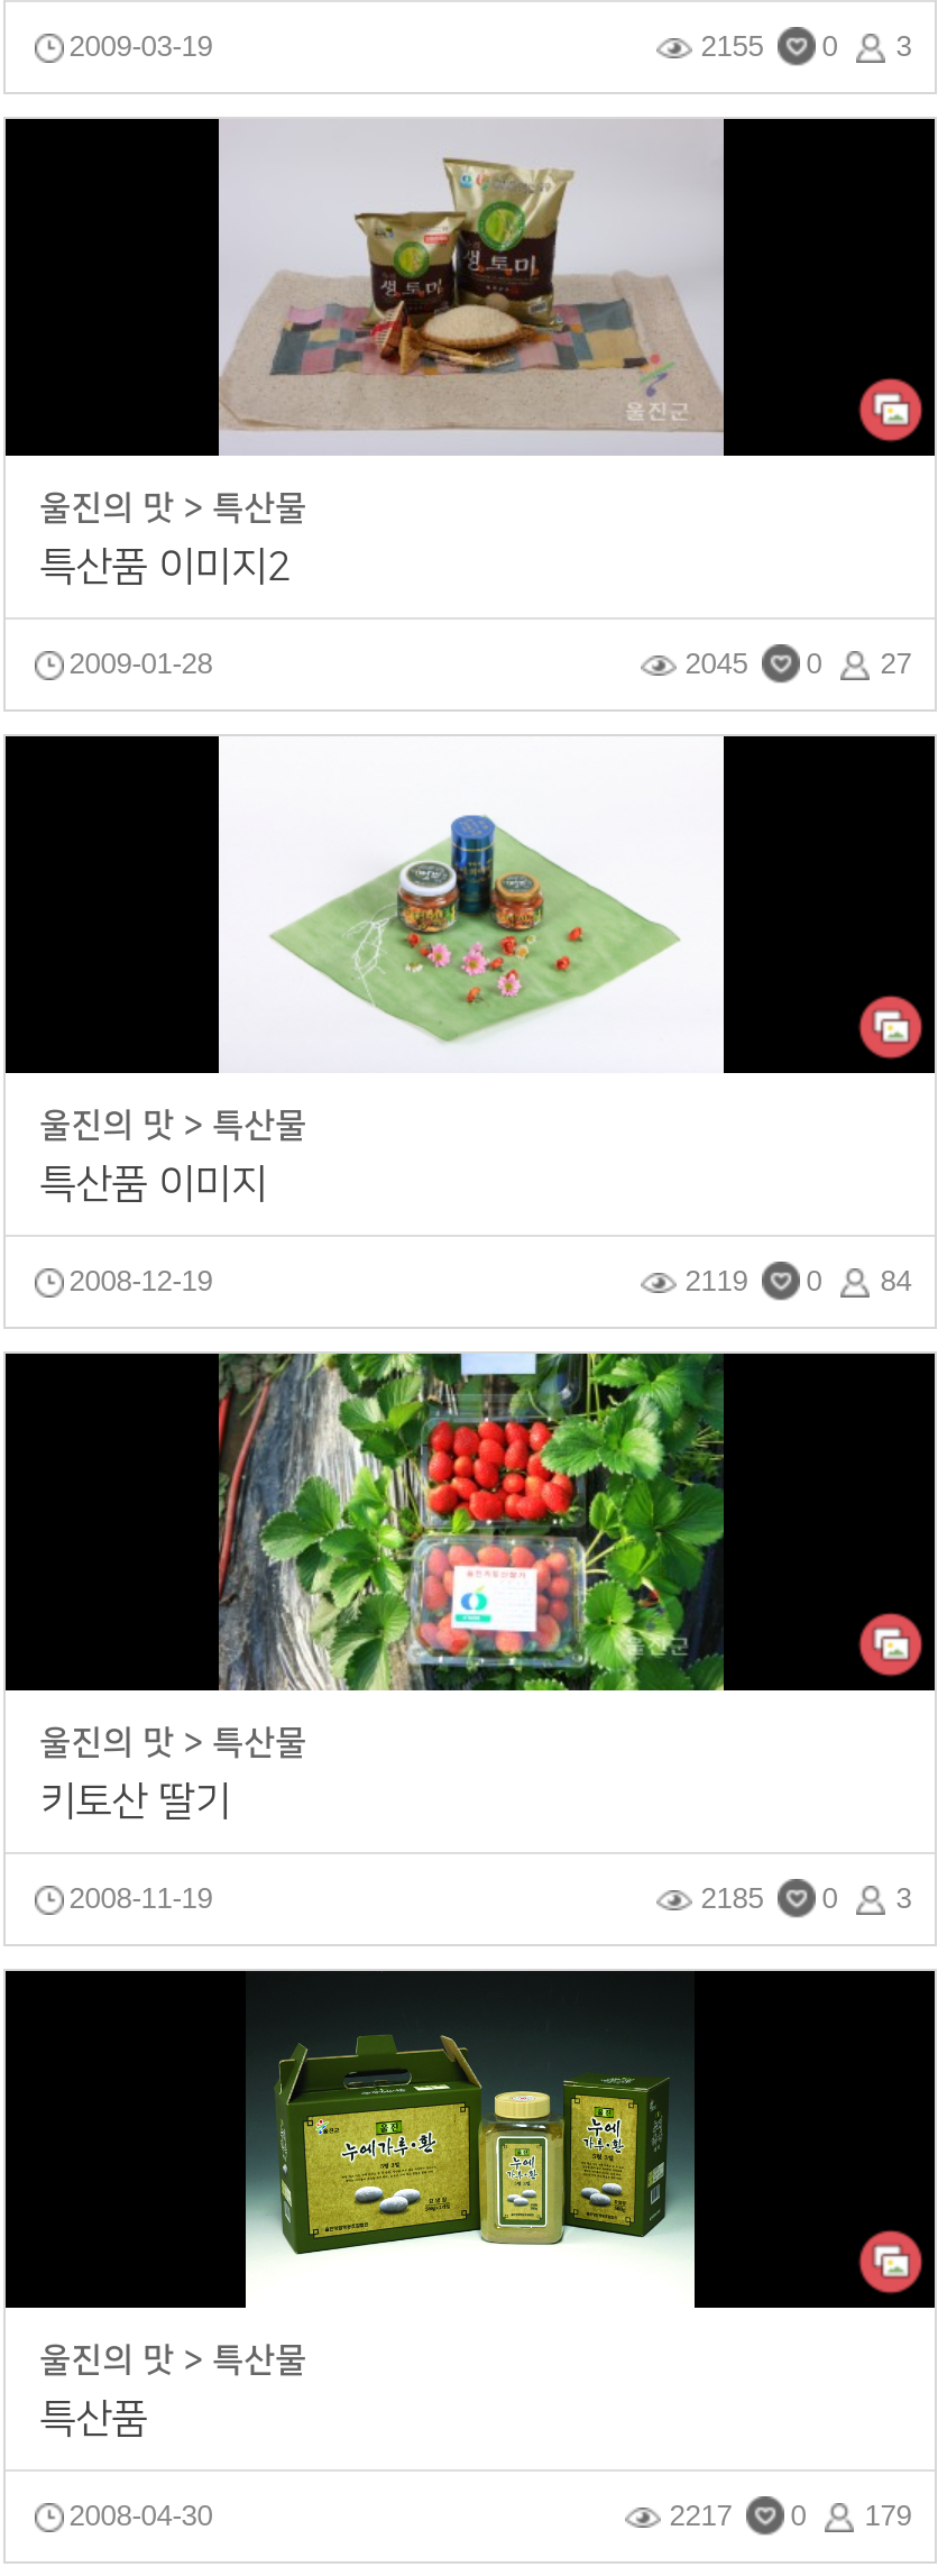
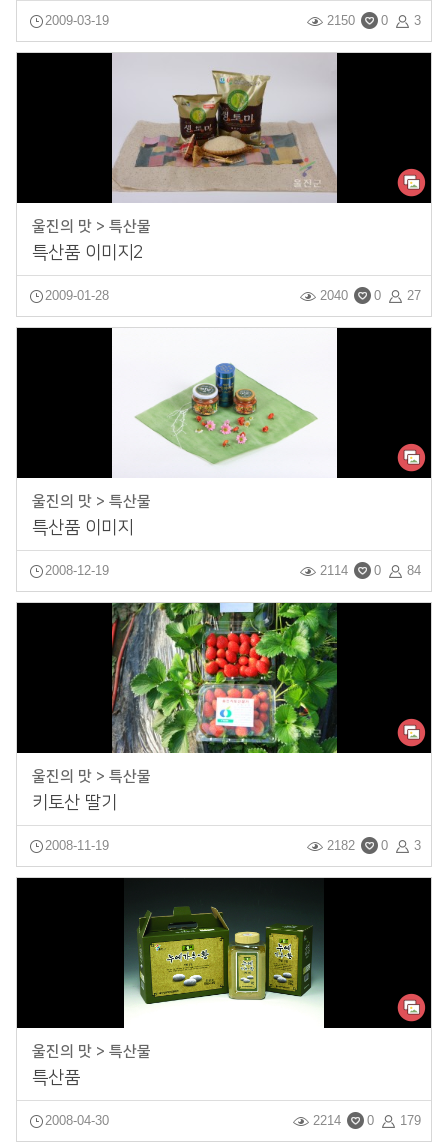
- 2155 0 3
+ 2150 0 3

- 2045 0 27
+ 2040 0 27

- 2119 0 84
+ 2114 0 84

- 2185 0 3
+ 2182 0 3

- 2217 0 179
+ 2214 0 179
